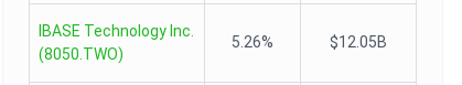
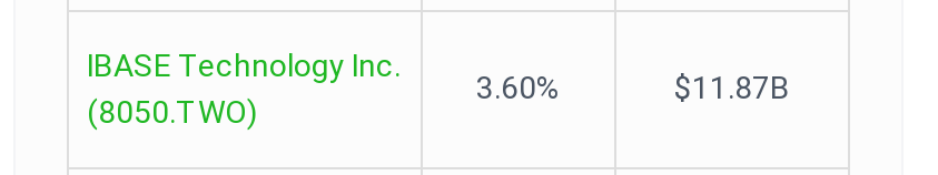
- 5.26%
- $12.05B
+ 3.60%
+ $11.87B
